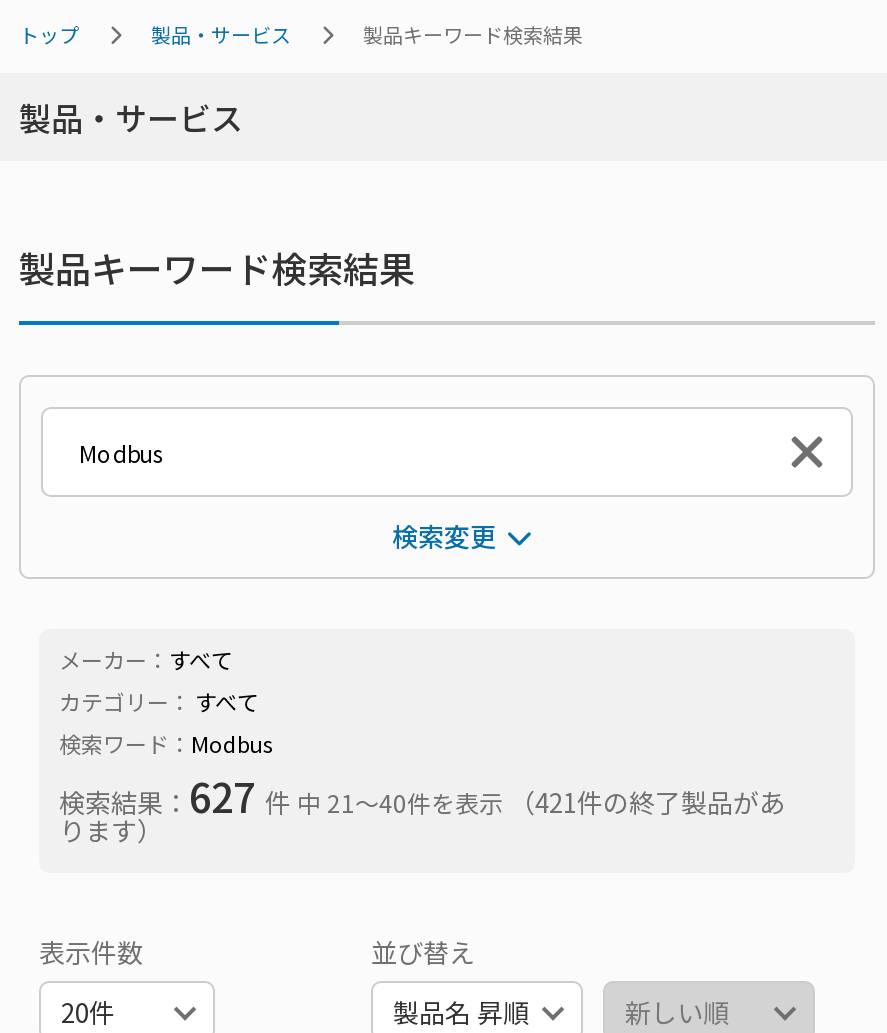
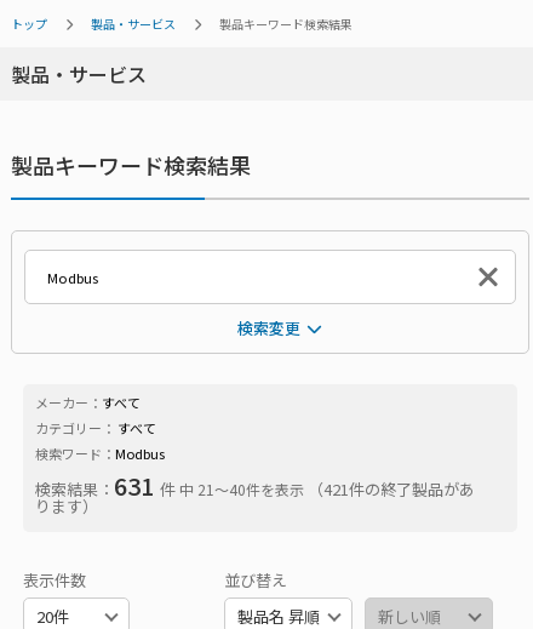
- 検索結果：627 件中 21〜40件を表示 （421件の終了製品があ
+ 検索結果：631 件中 21〜40件を表示 （421件の終了製品があ
